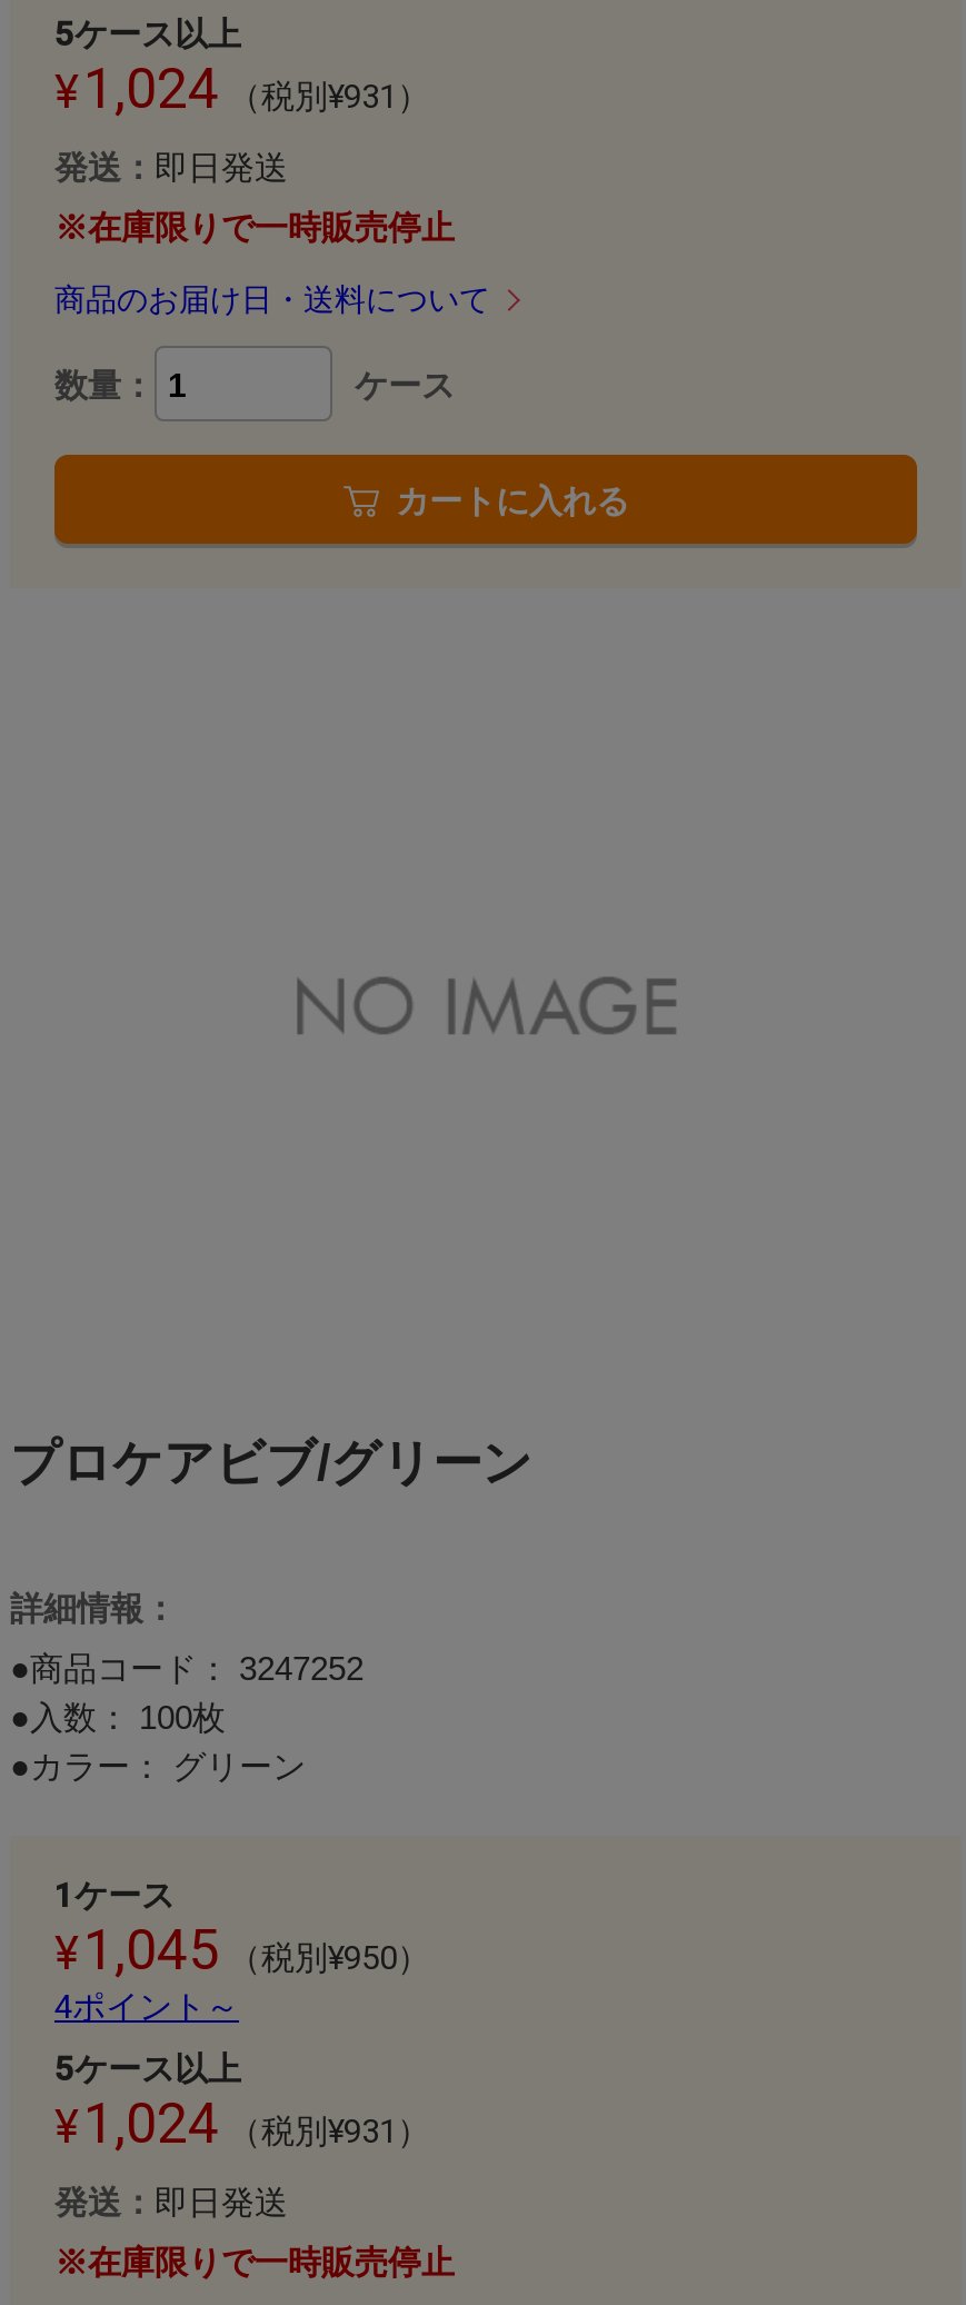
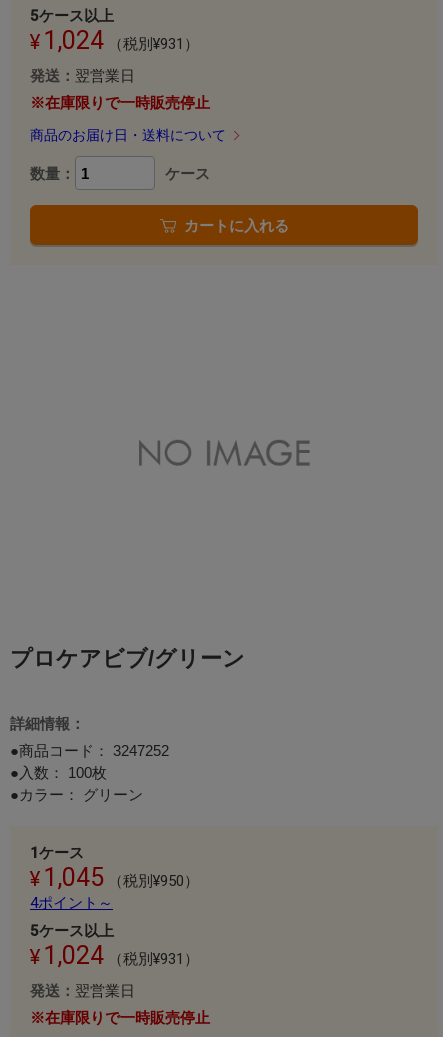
- 発送：即日発送
+ 発送：翌営業日

- 発送：即日発送
+ 発送：翌営業日
